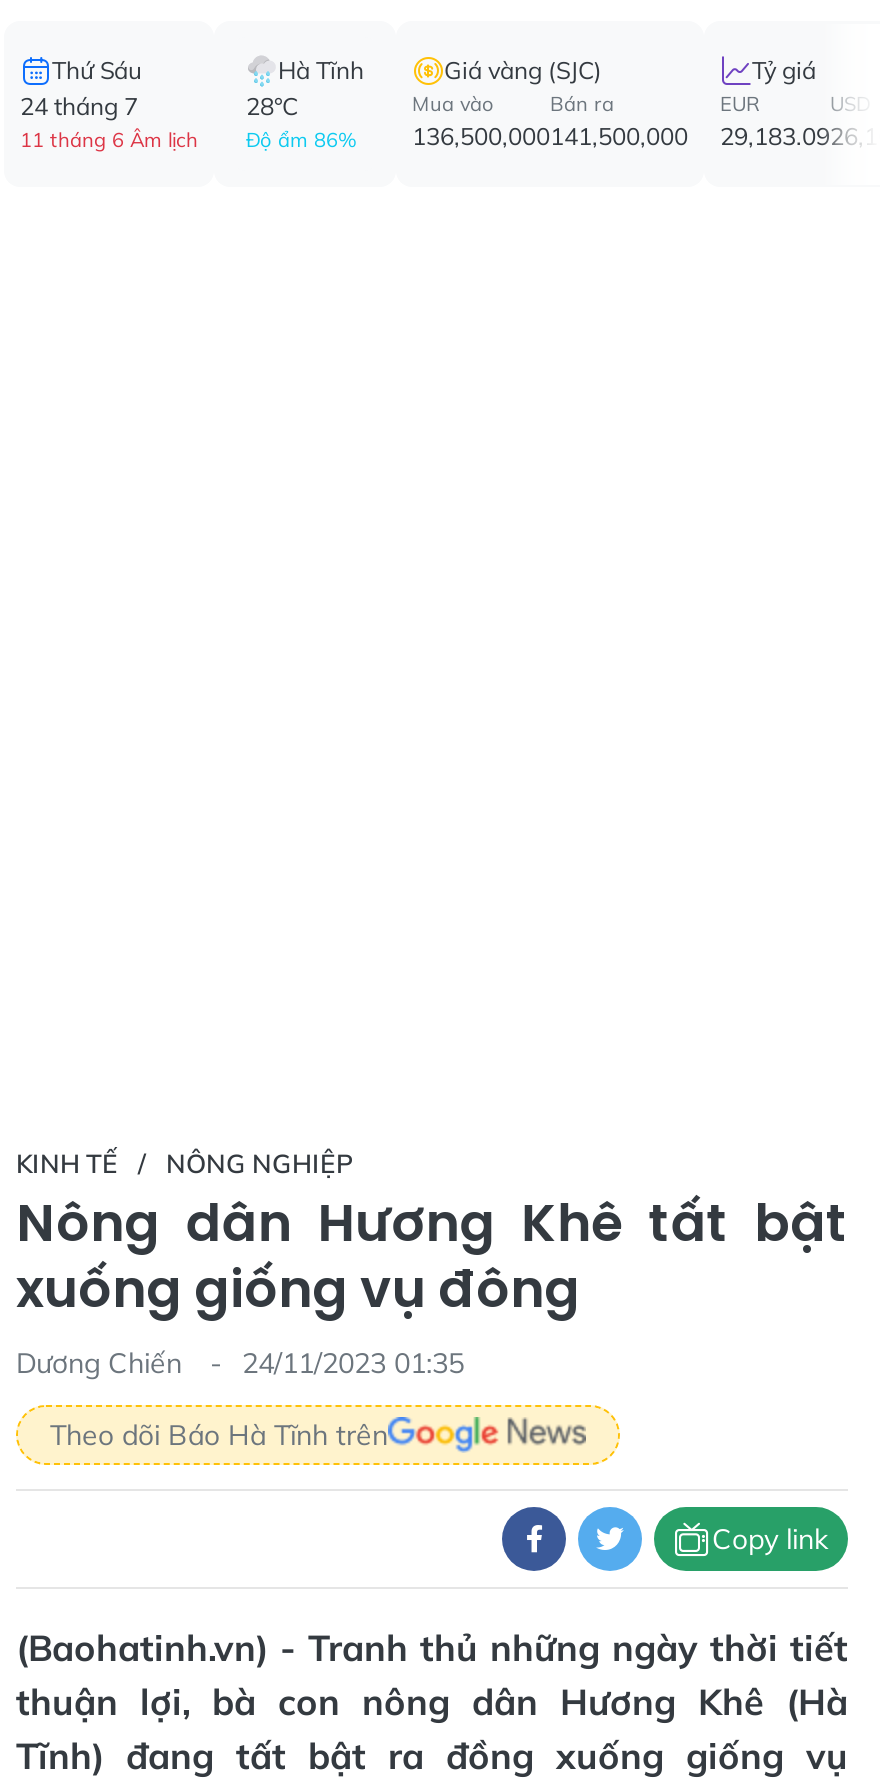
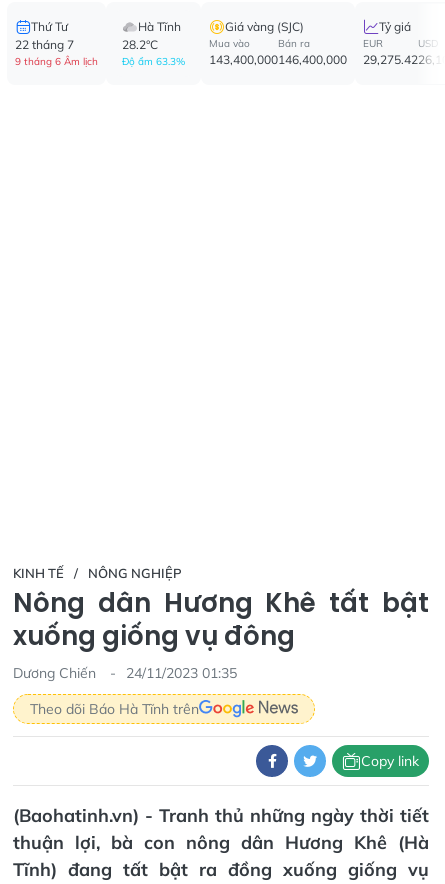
- Thứ Sáu
- 24 tháng 7
- 11 tháng 6 Âm lịch
+ Thứ Tư
+ 22 tháng 7
+ 9 tháng 6 Âm lịch

- 28°C
- Độ ẩm 86%
+ 28.2°C
+ Độ ẩm 63.3%

- 136,500,000
+ 143,400,000

- 141,500,000
+ 146,400,000

- 29,183.09
+ 29,275.42
